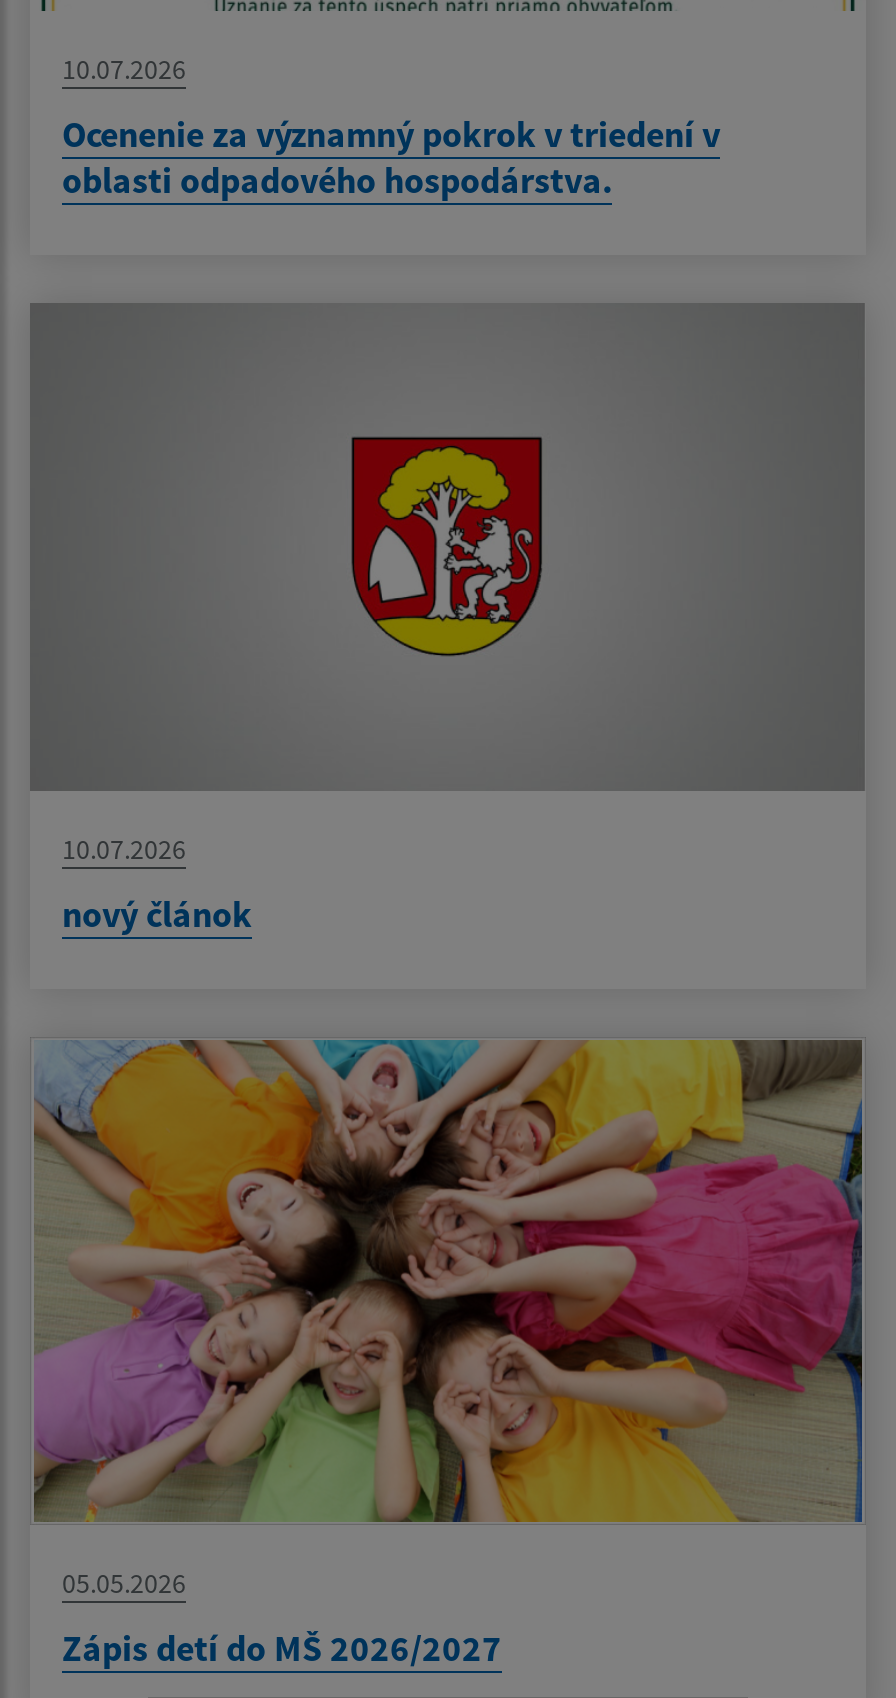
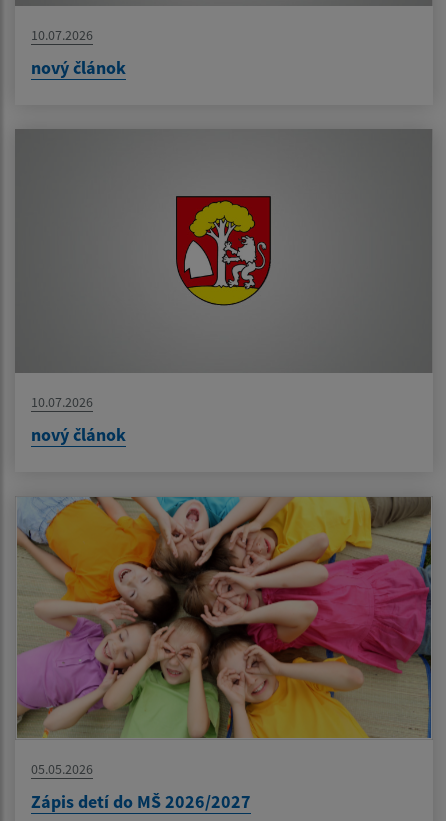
- Ocenenie za významný pokrok v triedení v
- oblasti odpadového hospodárstva.
+ nový článok
